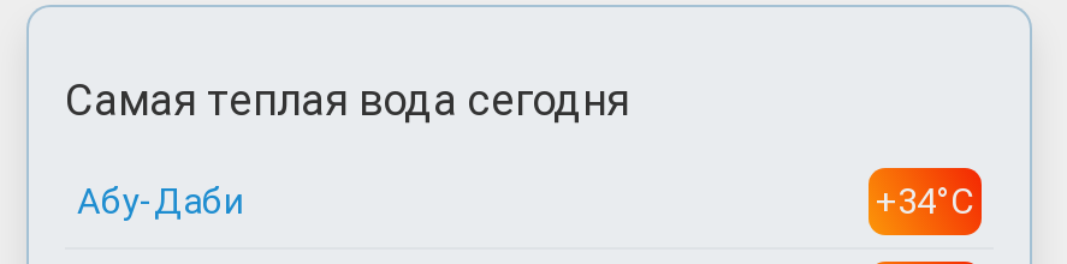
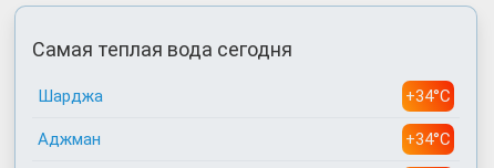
- Абу-Даби
+ Шарджа
+ +34°C
+ Аджман
